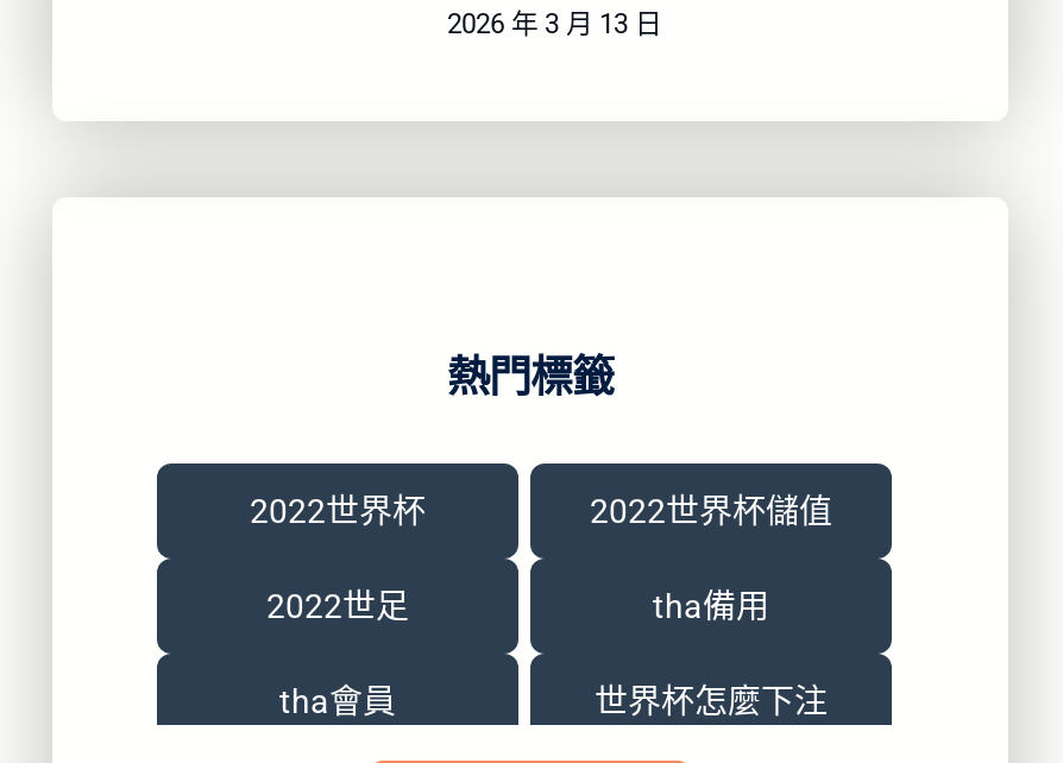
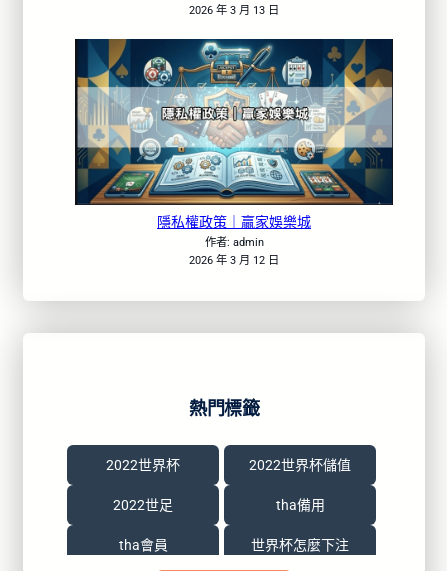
+ [image]
+ 隱私權政策｜贏家娛樂城
+ 作者: admin
+ 2026 年 3 月 12 日
